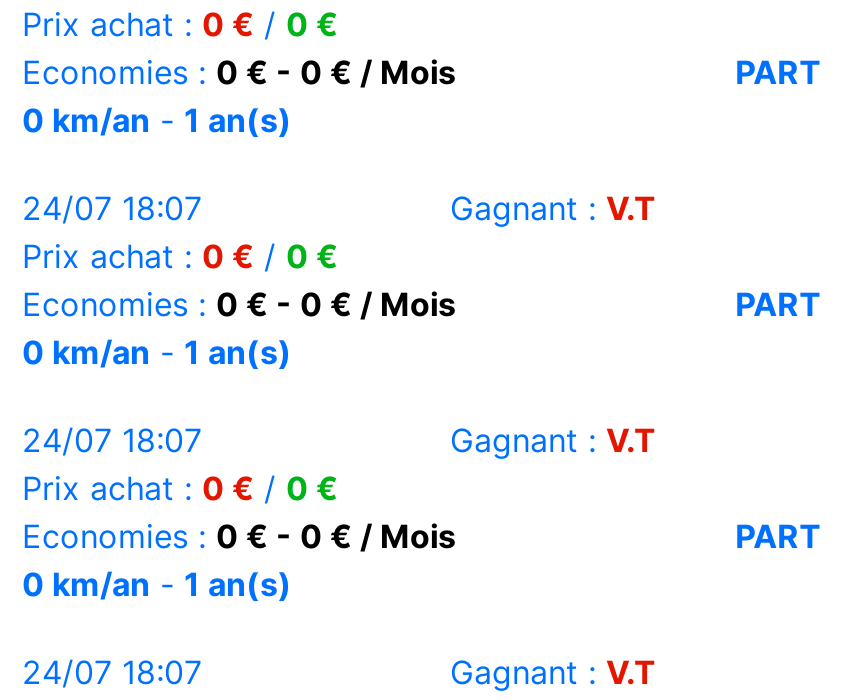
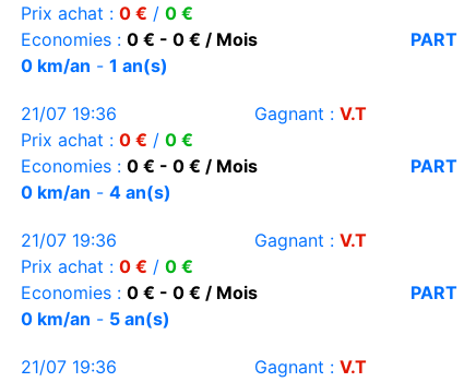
- 24/07 18:07
+ 21/07 19:36

- 0 km/an - 1 an(s)
+ 0 km/an - 4 an(s)

- 24/07 18:07
+ 21/07 19:36

- 0 km/an - 1 an(s)
+ 0 km/an - 5 an(s)

- 24/07 18:07
+ 21/07 19:36
